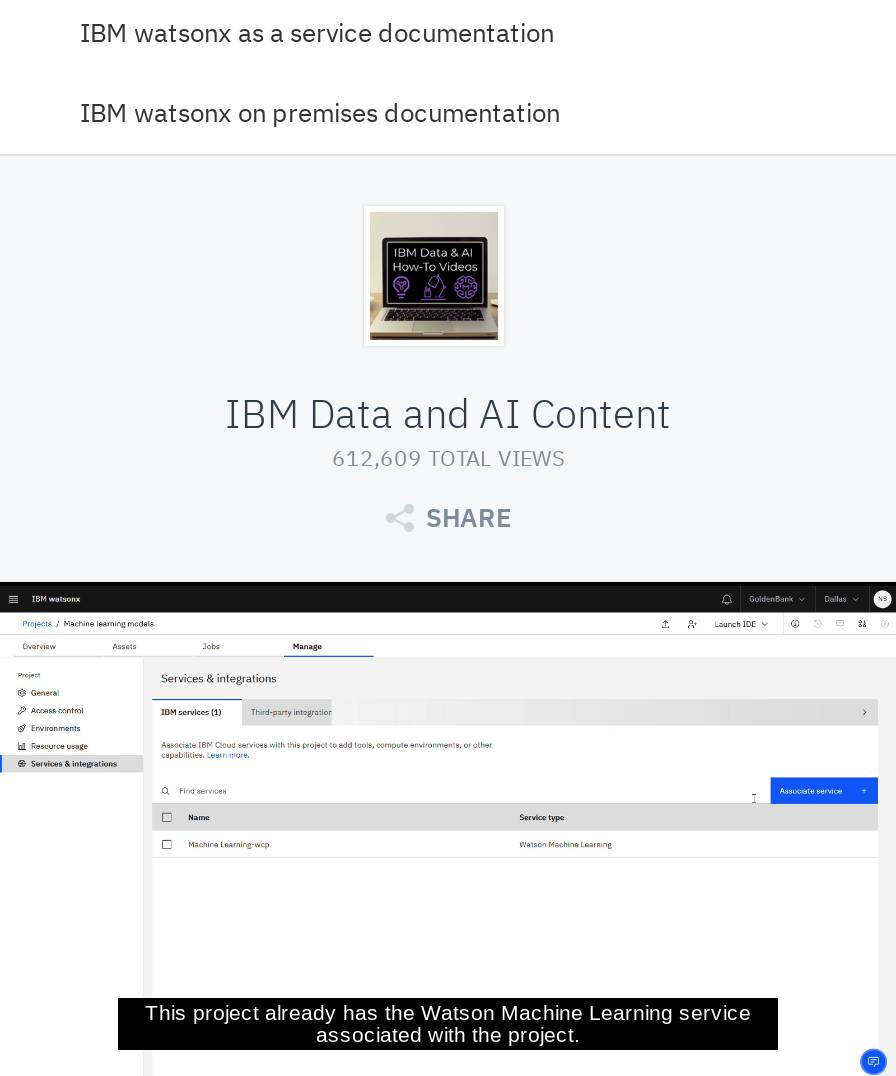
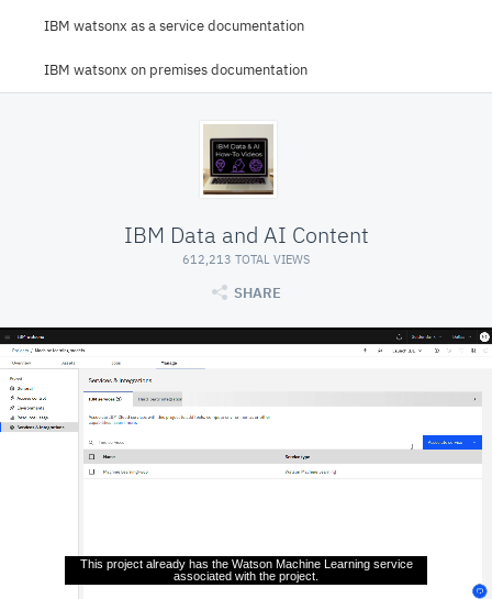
- 612,609 TOTAL VIEWS
+ 612,213 TOTAL VIEWS
